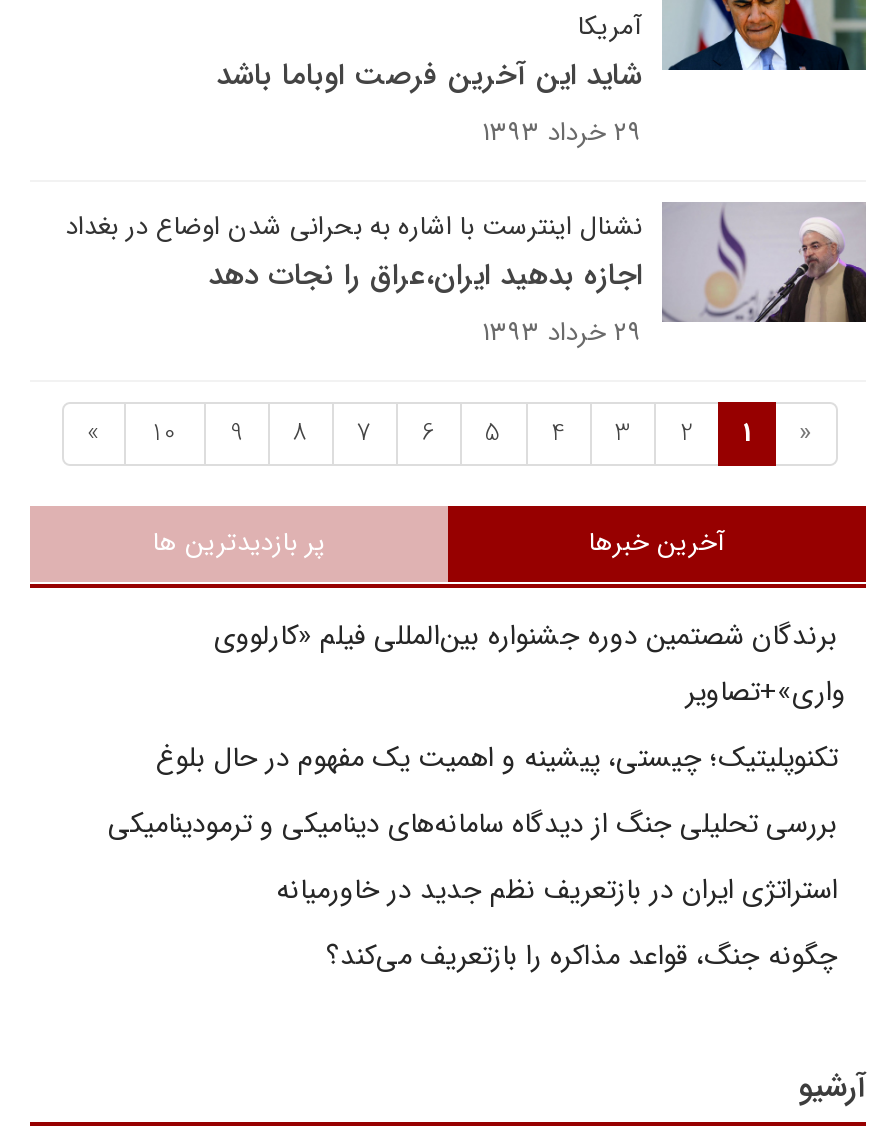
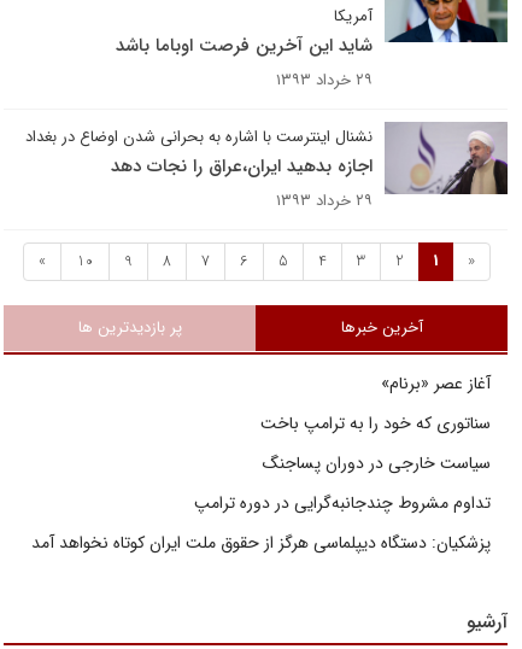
- برندگان شصتمین دوره جشنواره بین‌المللی فیلم «کارلووی
- واری»+تصاویر
+ آغاز عصر «برنام»

- تکنوپلیتیک؛ چیستی، پیشینه و اهمیت یک مفهوم در حال بلوغ
+ سناتوری که خود را به ترامپ باخت

- بررسی تحلیلی جنگ از دیدگاه سامانه‌های دینامیکی و ترمودینامیکی
+ سیاست خارجی در دوران پساجنگ

- استراتژی ایران در بازتعریف نظم جدید در خاورمیانه
+ تداوم مشروط چندجانبه‌گرایی در دوره ترامپ

- چگونه جنگ، قواعد مذاکره را بازتعریف می‌کند؟
+ پزشکیان: دستگاه دیپلماسی هرگز از حقوق ملت ایران کوتاه نخواهد آمد
